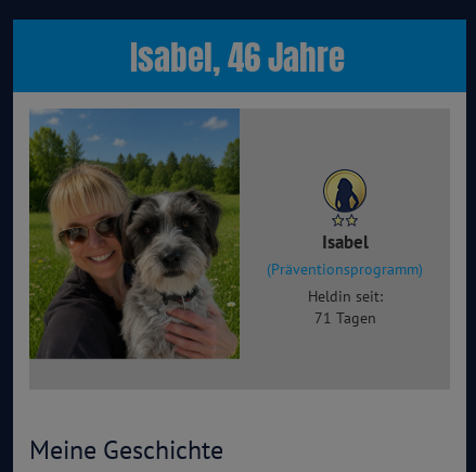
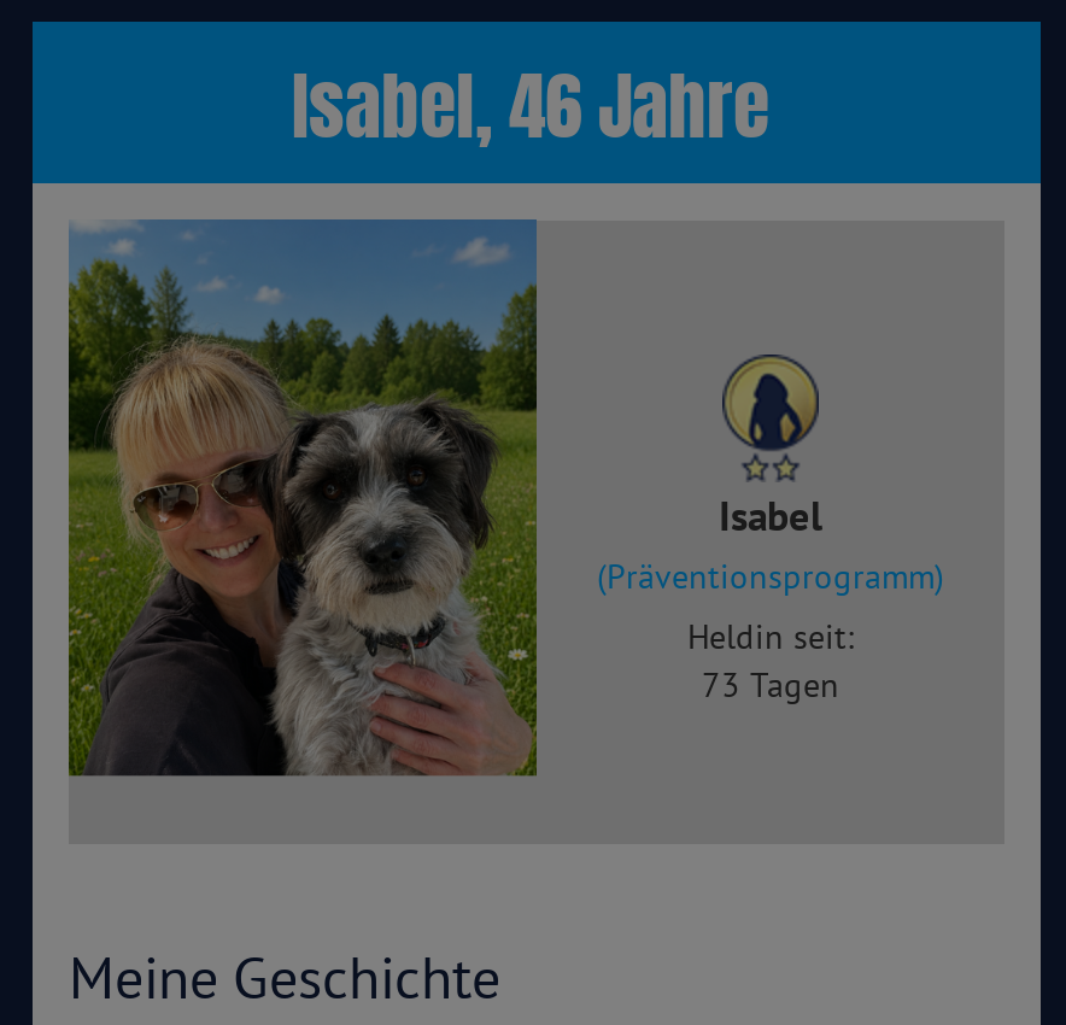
- 71 Tagen
+ 73 Tagen
